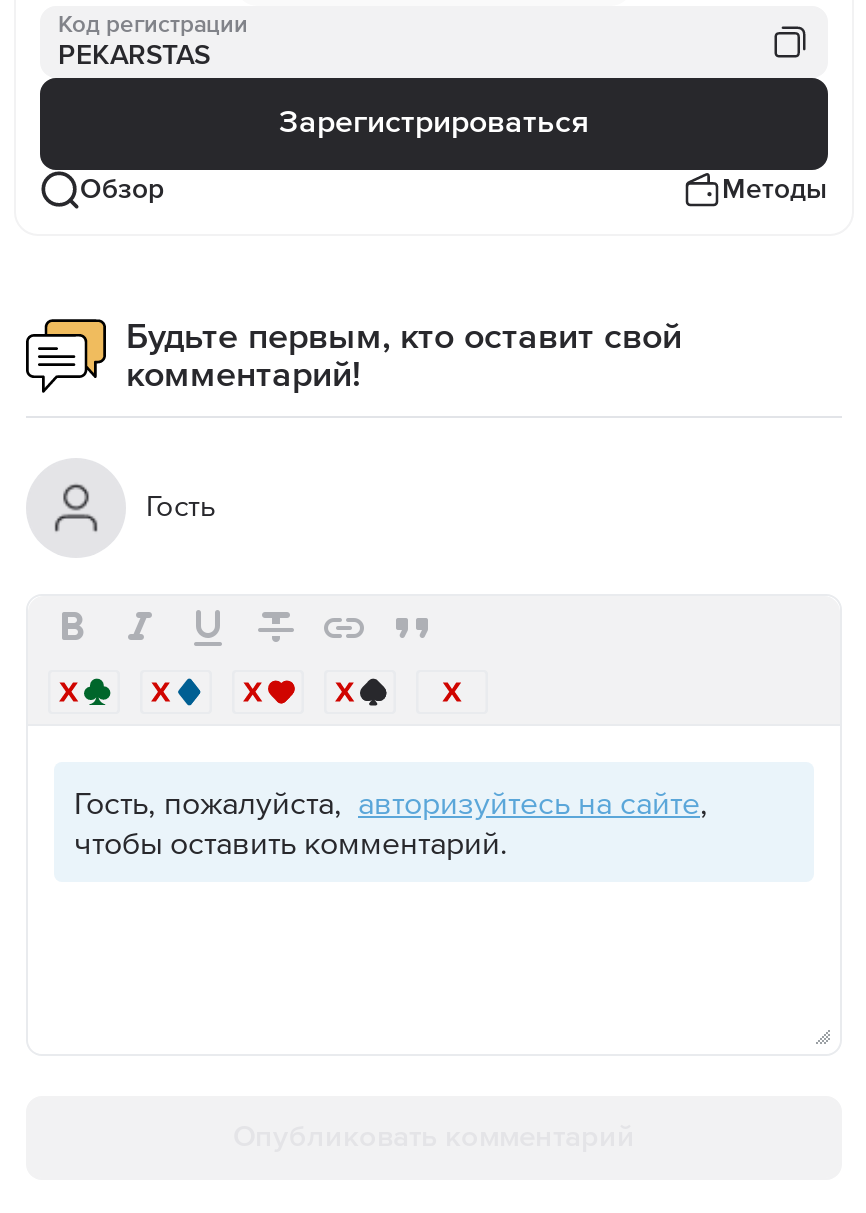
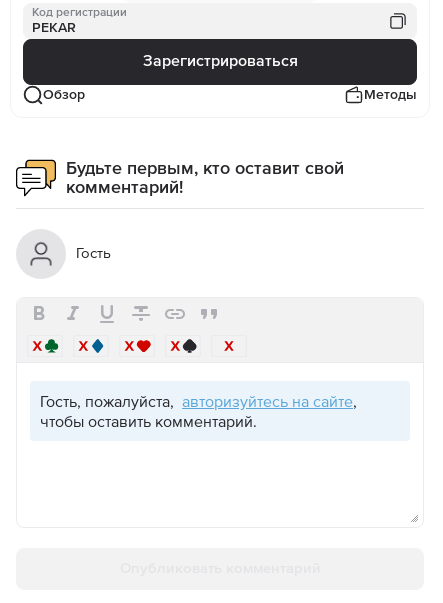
- PEKARSTAS
+ PEKAR
